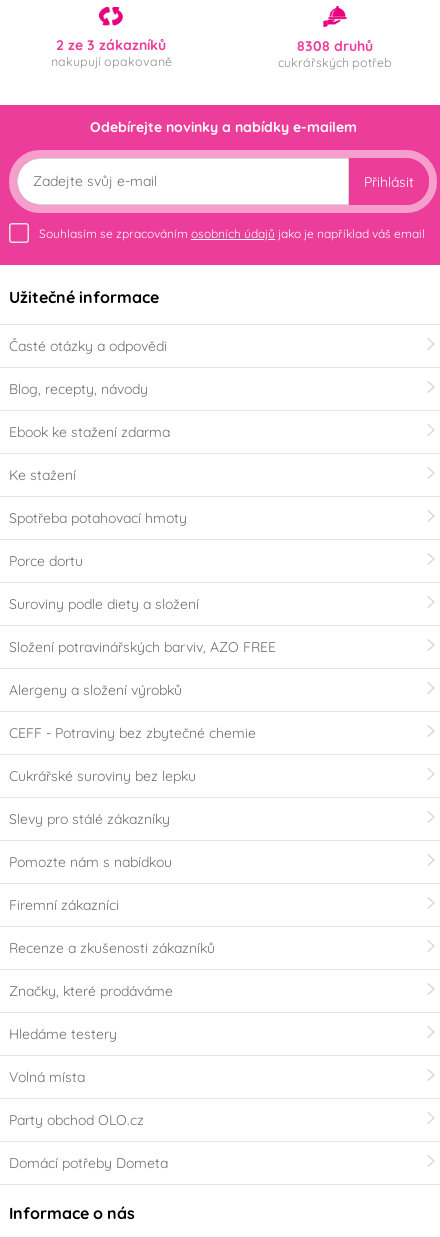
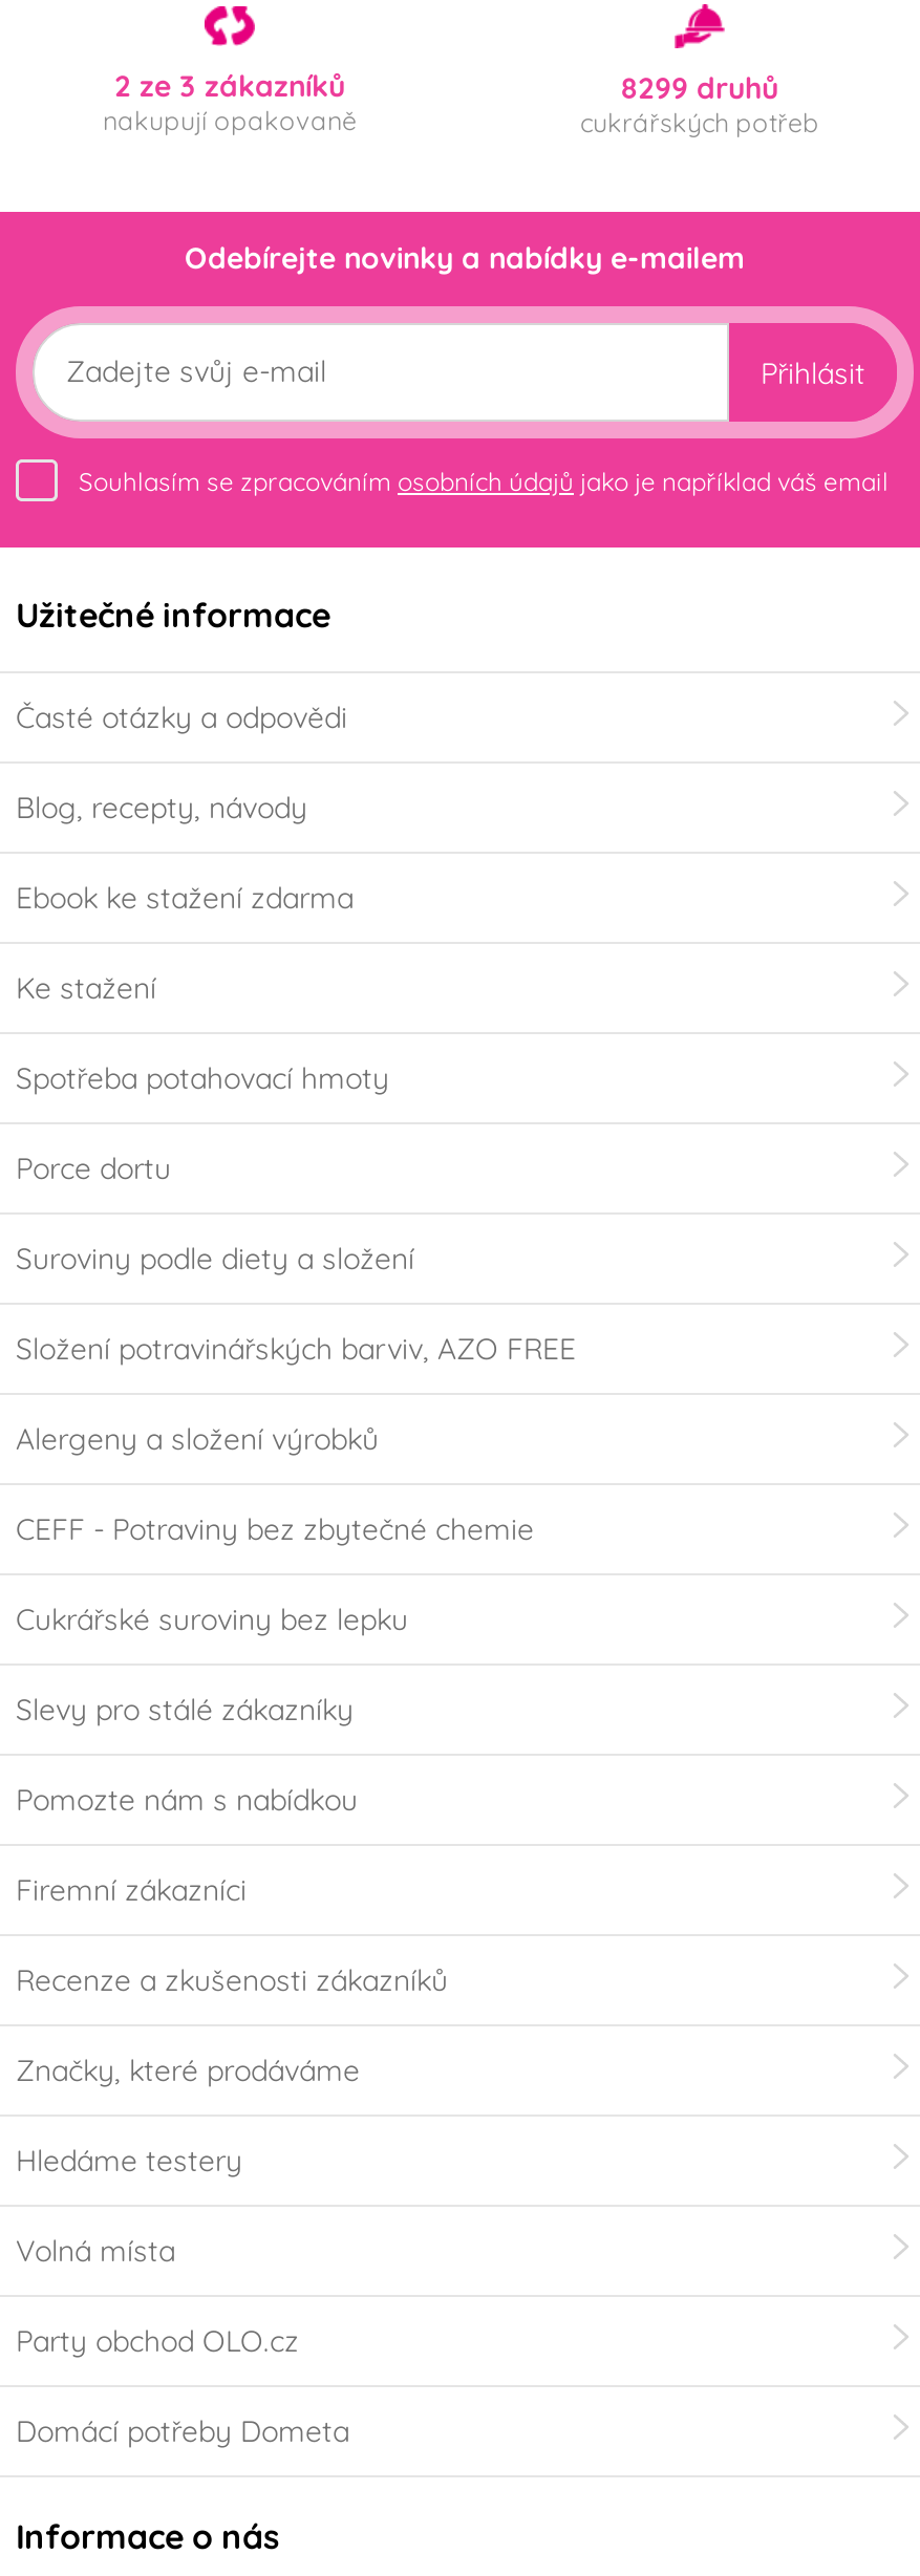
- 8308 druhů
+ 8299 druhů
